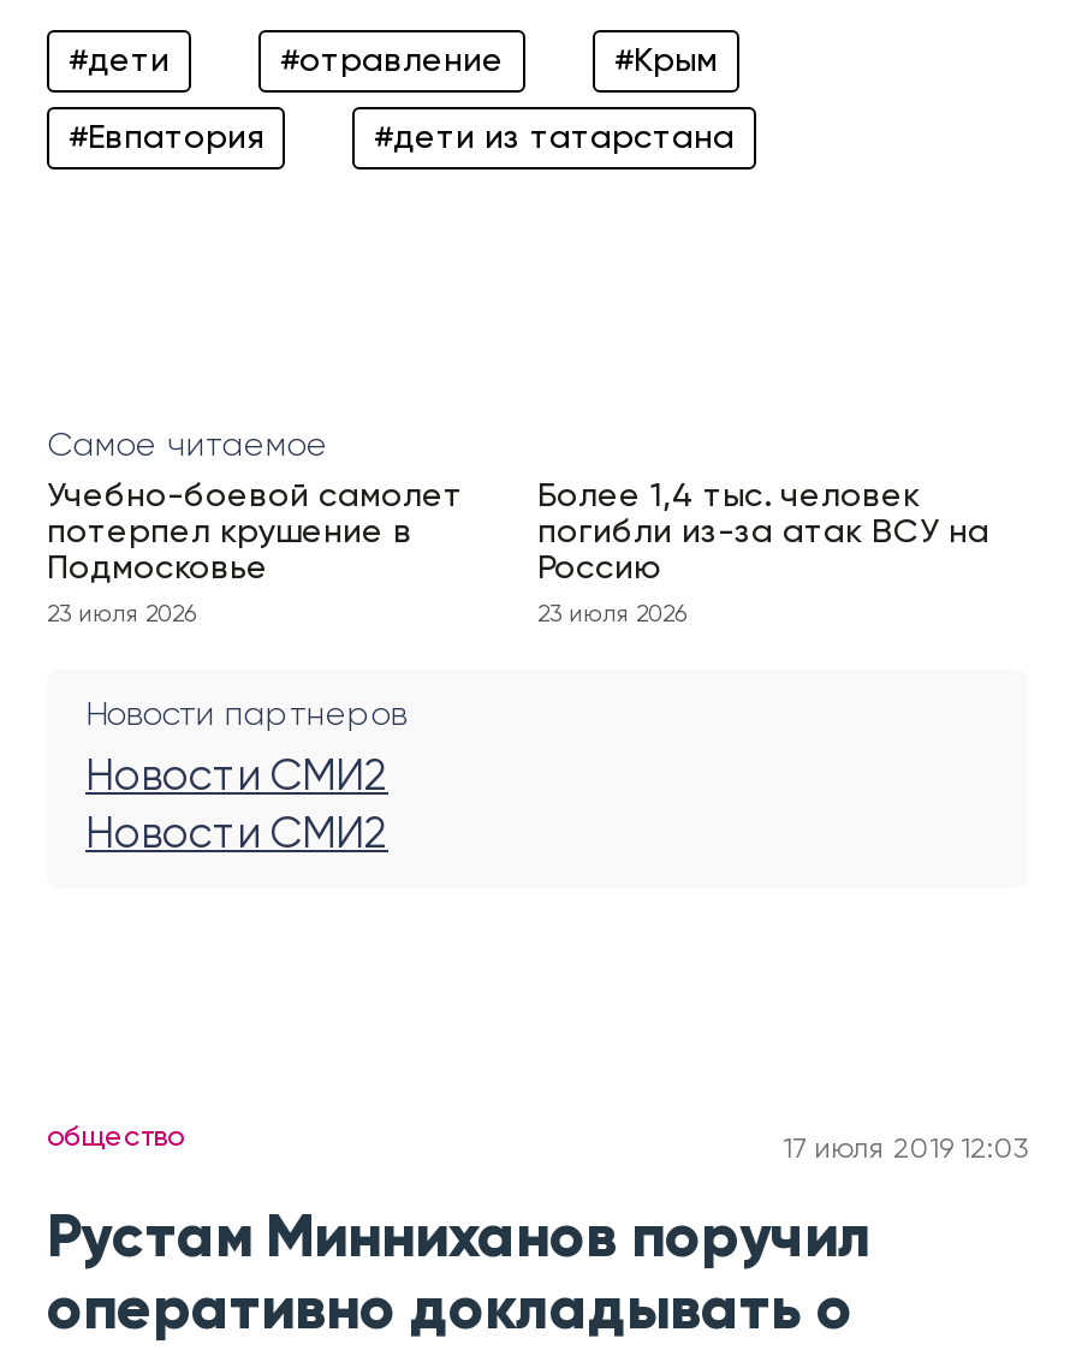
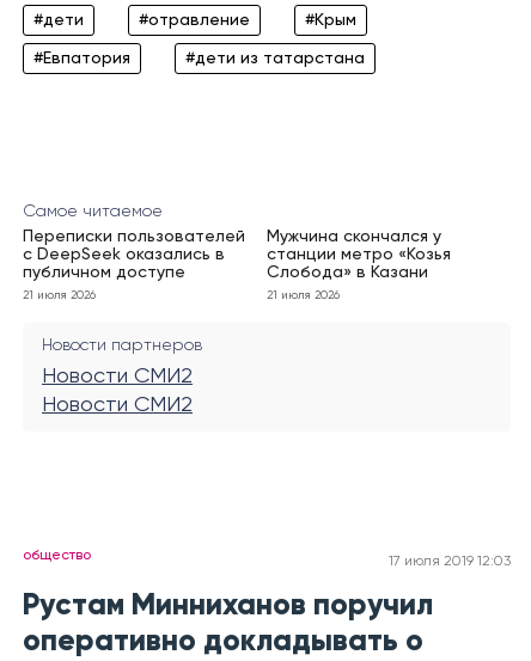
- Учебно-боевой самолет
- потерпел крушение в
- Подмосковье
+ Переписки пользователей
+ с DeepSeek оказались в
+ публичном доступе

- Более 1,4 тыс. человек
- погибли из-за атак ВСУ на
- Россию
+ Мужчина скончался у
+ станции метро «Козья
+ Слобода» в Казани

- 23 июля 2026
+ 21 июля 2026

- 23 июля 2026
+ 21 июля 2026
